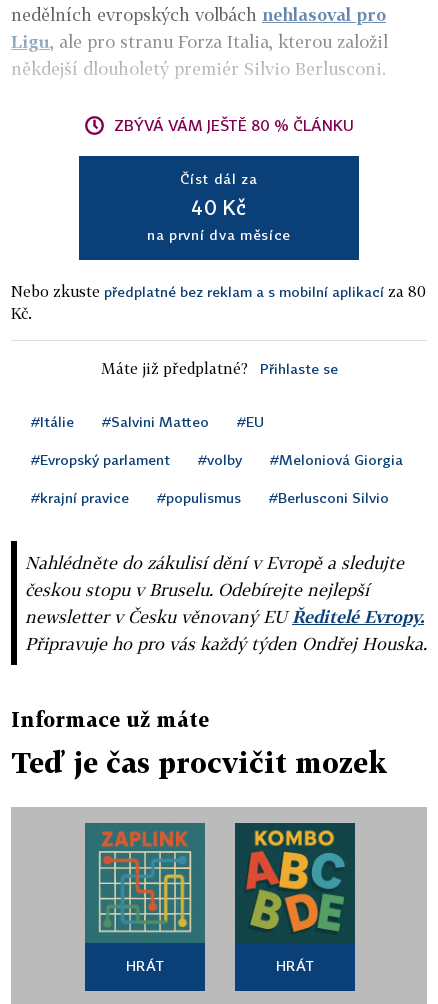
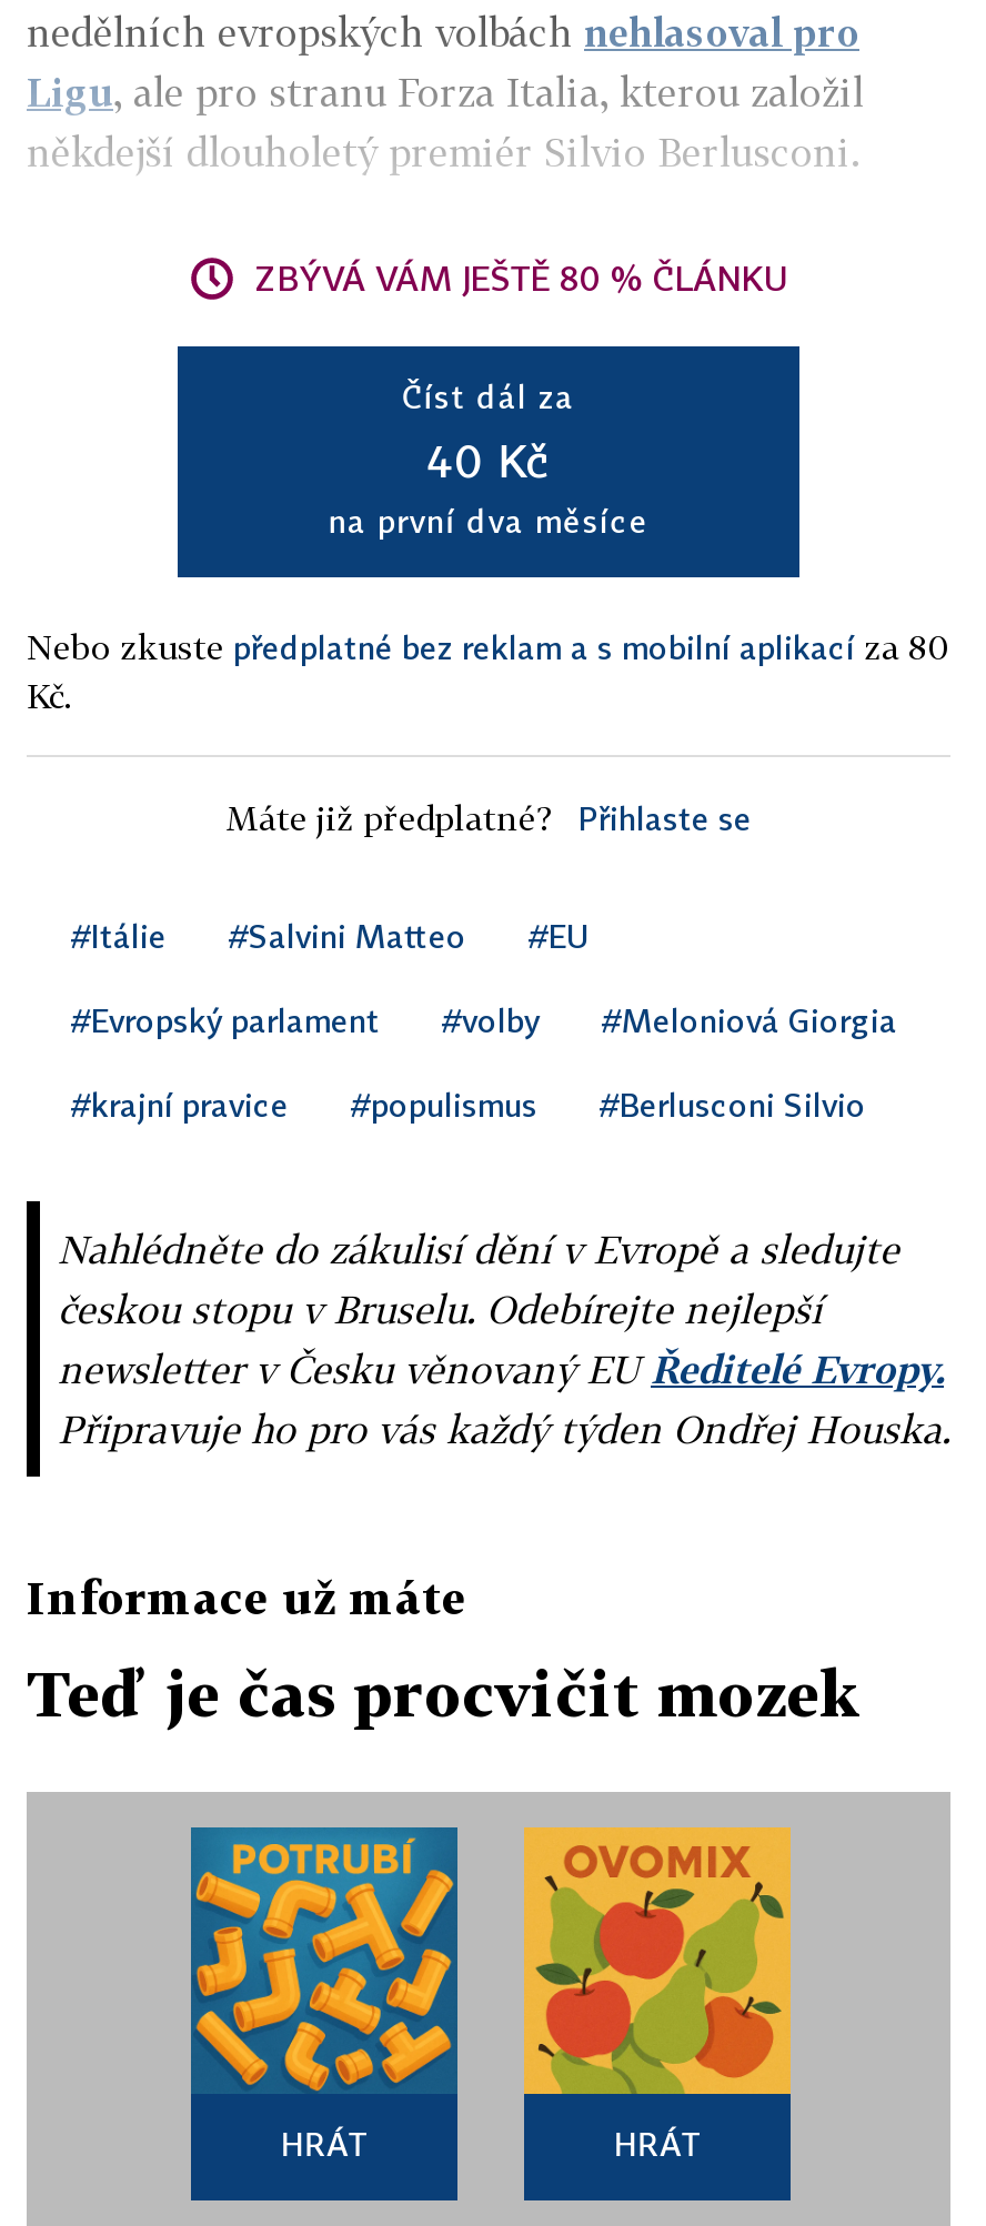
- [image]
+ [image]

- [image]
+ [image]
